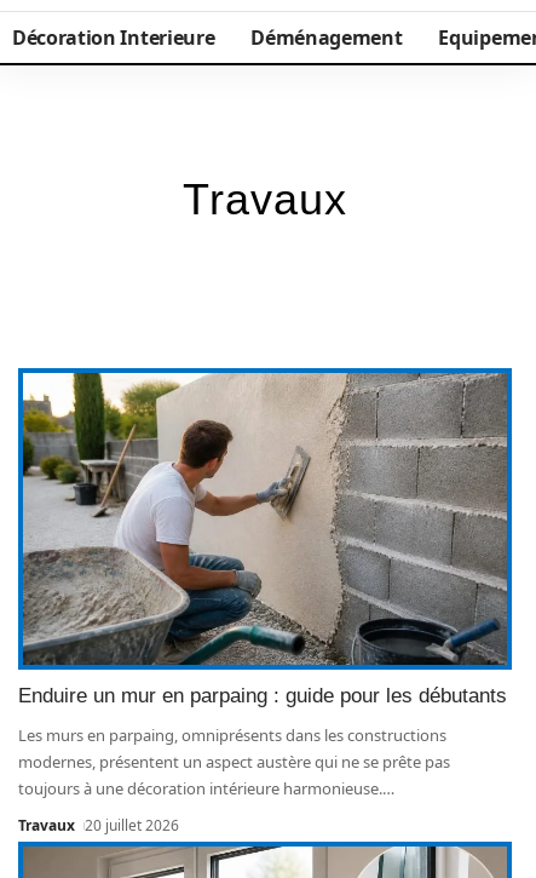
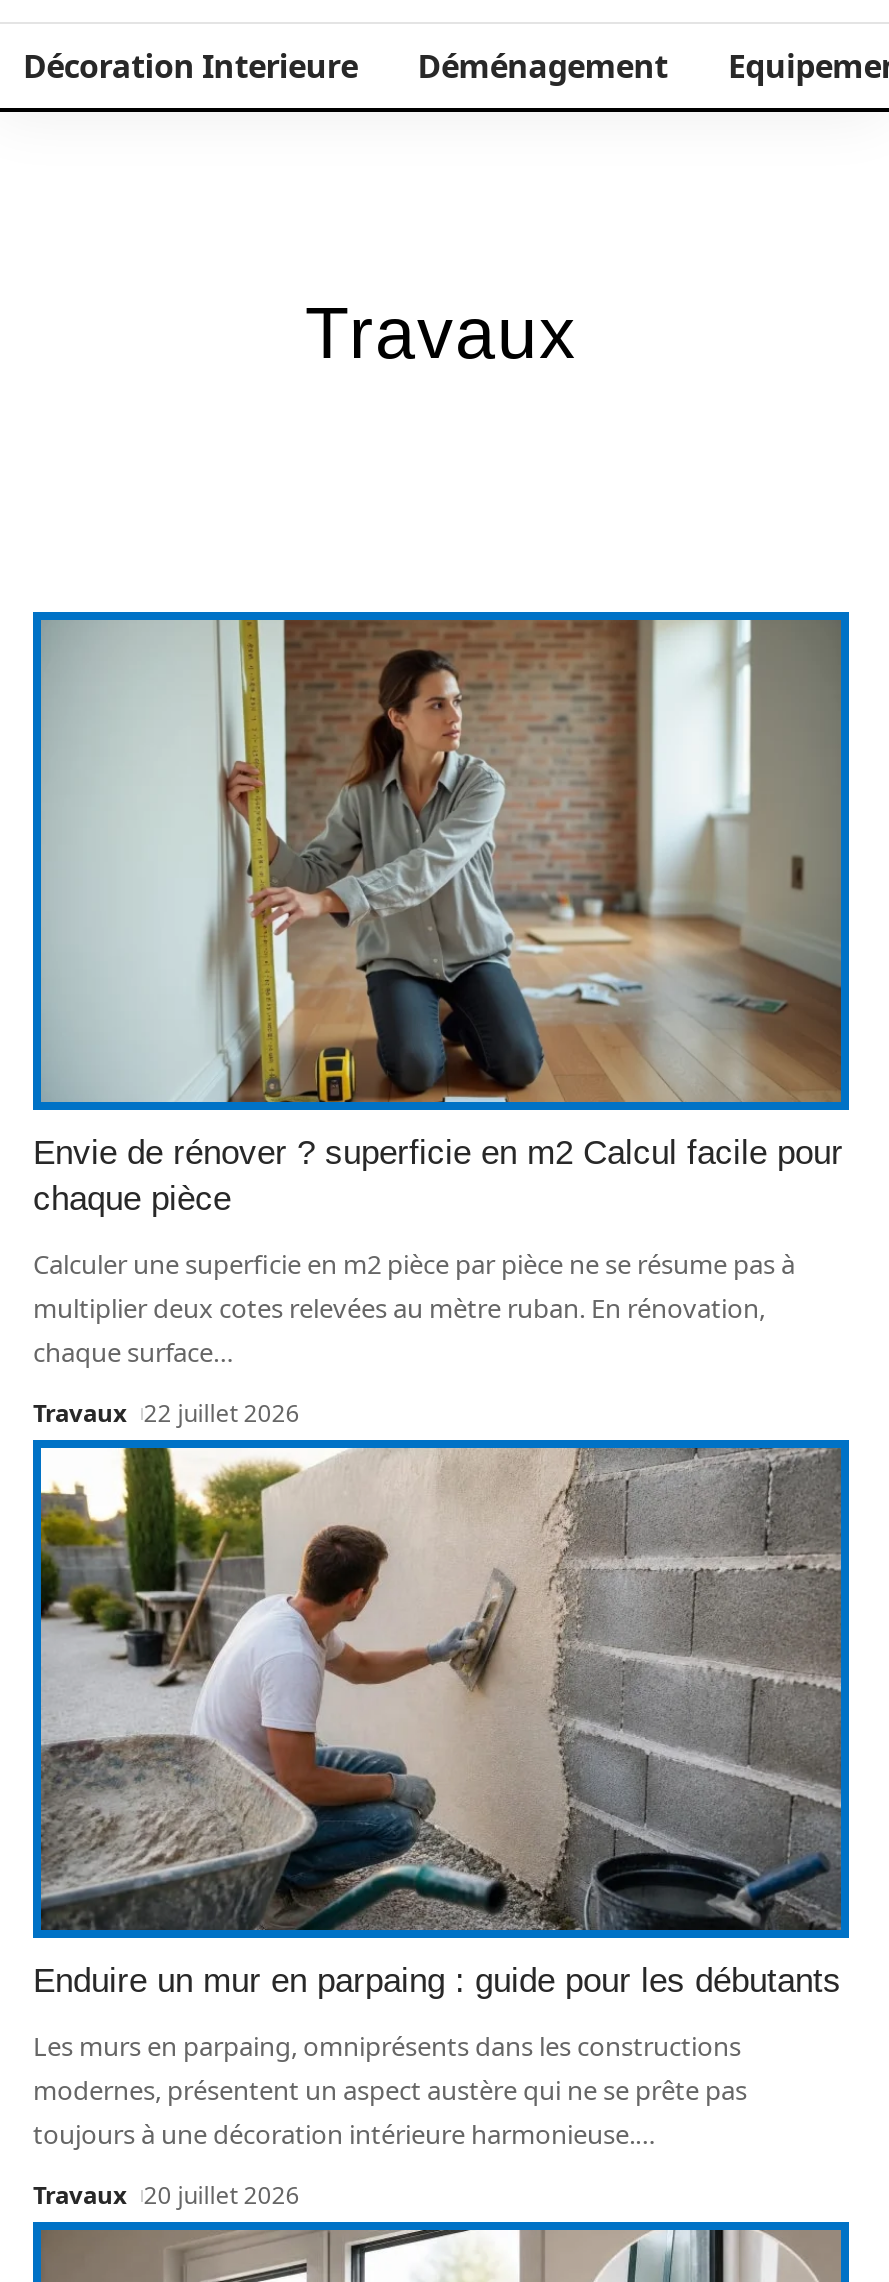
+ [image]
+ Envie de rénover ? superficie en m2 Calcul facile pour
+ chaque pièce
+ Calculer une superficie en m2 pièce par pièce ne se résume pas à
+ multiplier deux cotes relevées au mètre ruban. En rénovation,
+ chaque surface…
+ Travaux 22 juillet 2026
